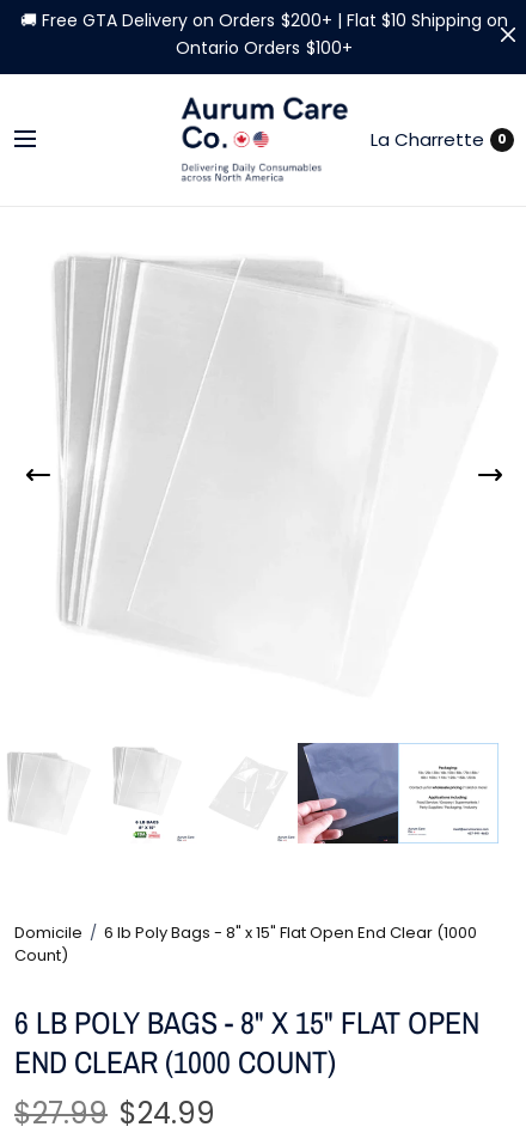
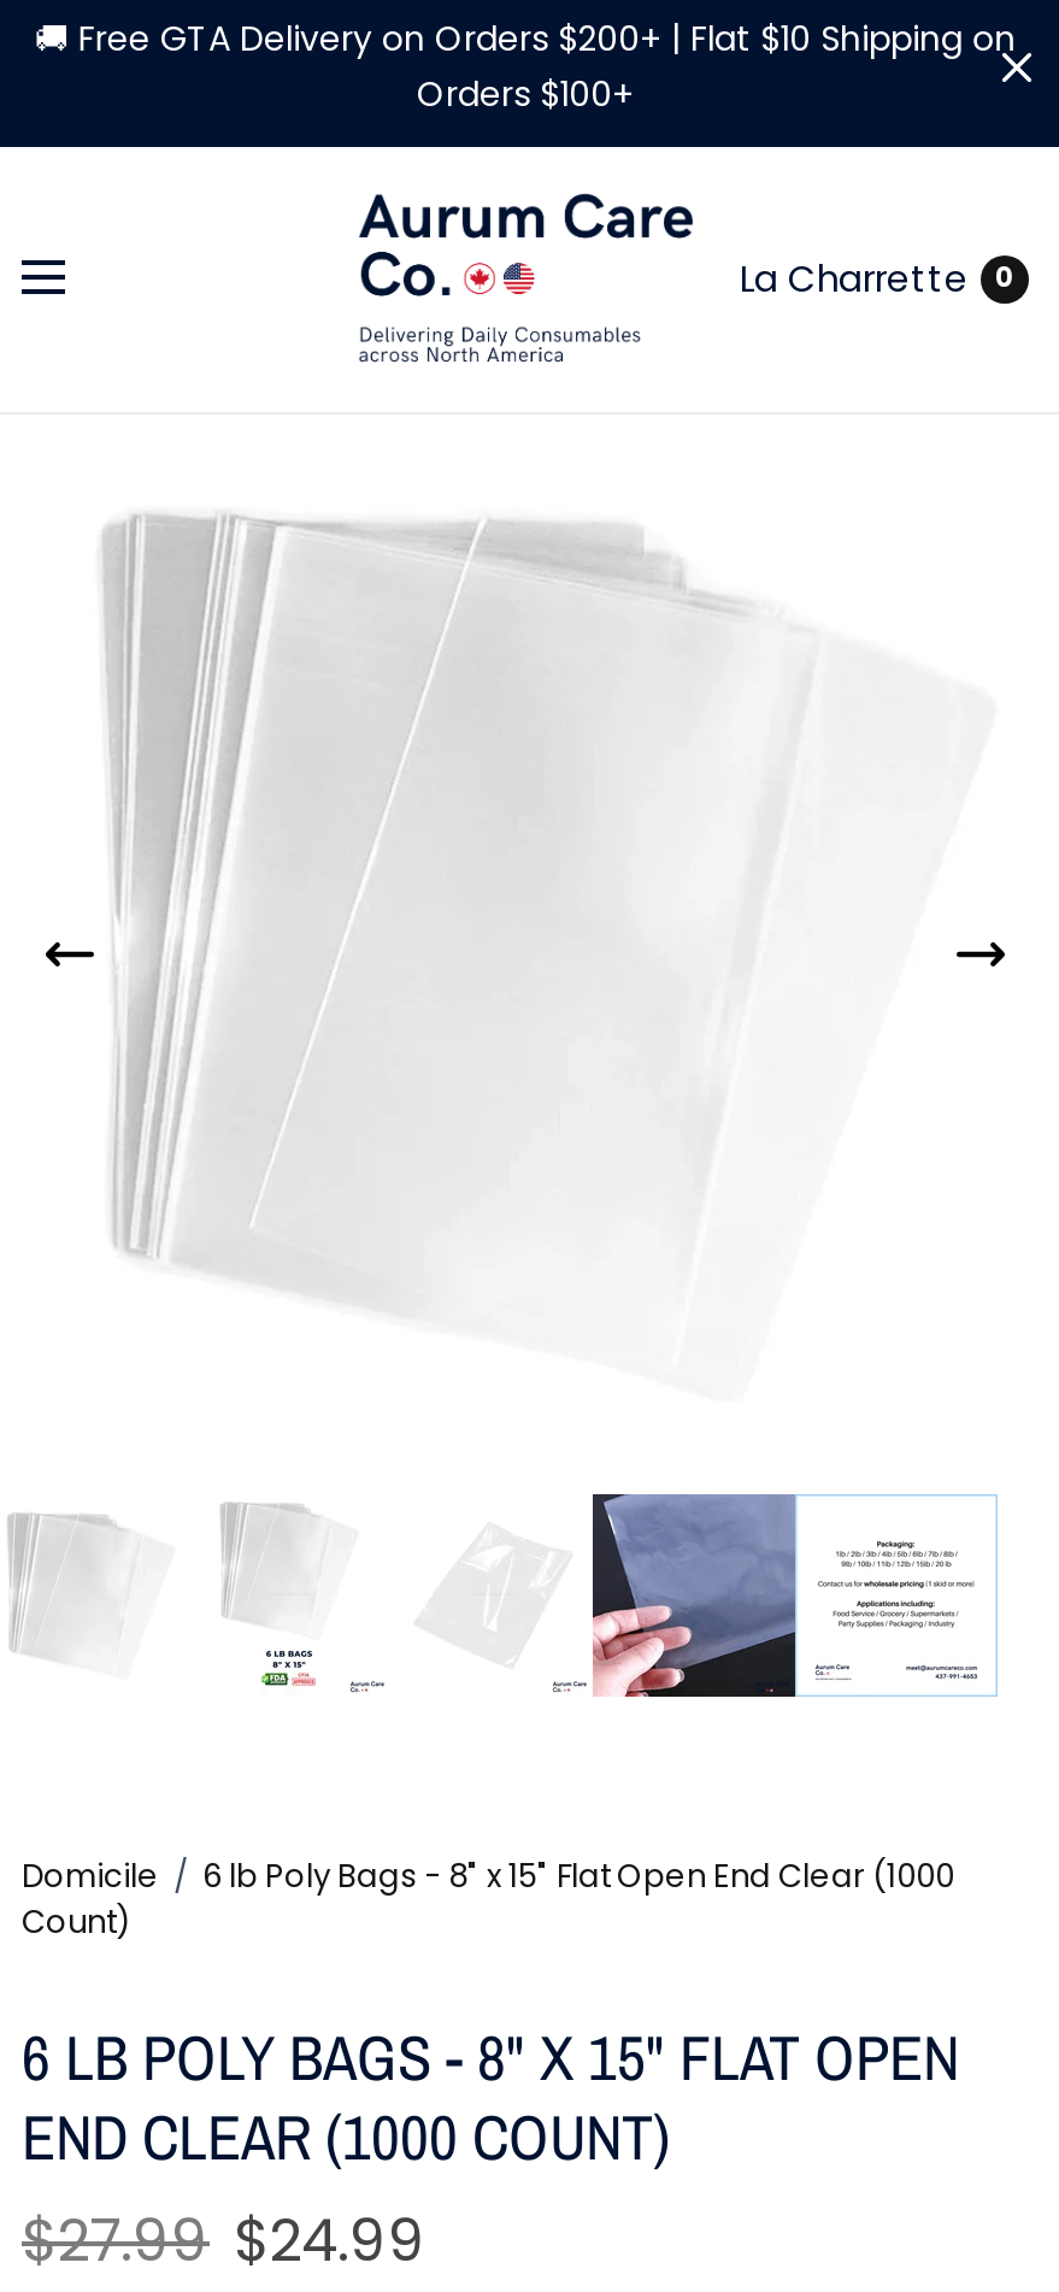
- Ontario Orders $100+
+ Orders $100+
